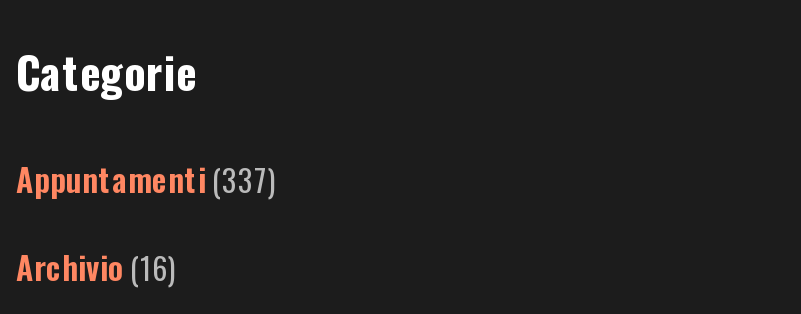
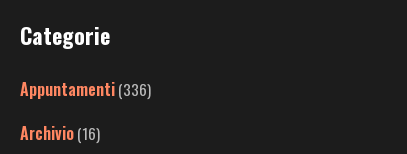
- Appuntamenti (337)
+ Appuntamenti (336)
